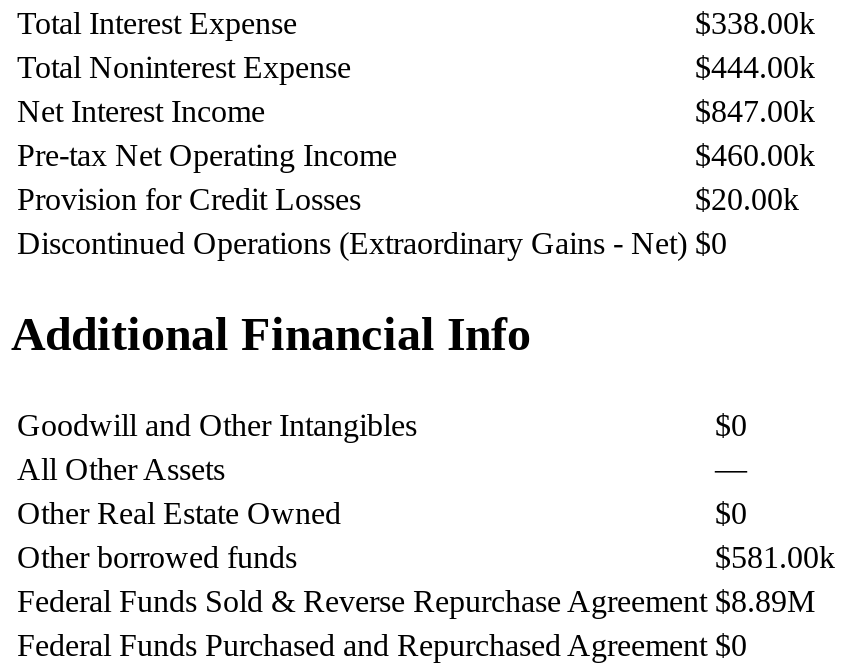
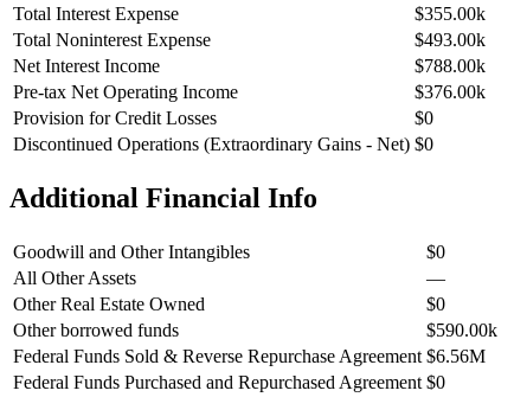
- $338.00k
+ $355.00k

- $444.00k
+ $493.00k

- $847.00k
+ $788.00k

- $460.00k
+ $376.00k

- $20.00k
+ $0

- $581.00k
- Federal Funds Sold & Reverse Repurchase Agreement $8.89M
+ $590.00k
+ Federal Funds Sold & Reverse Repurchase Agreement $6.56M
